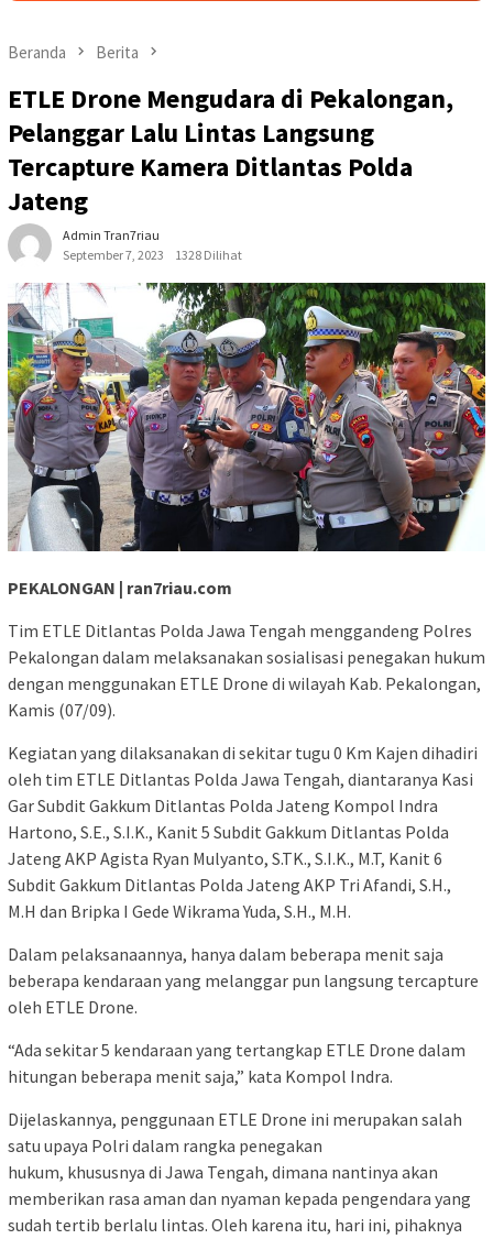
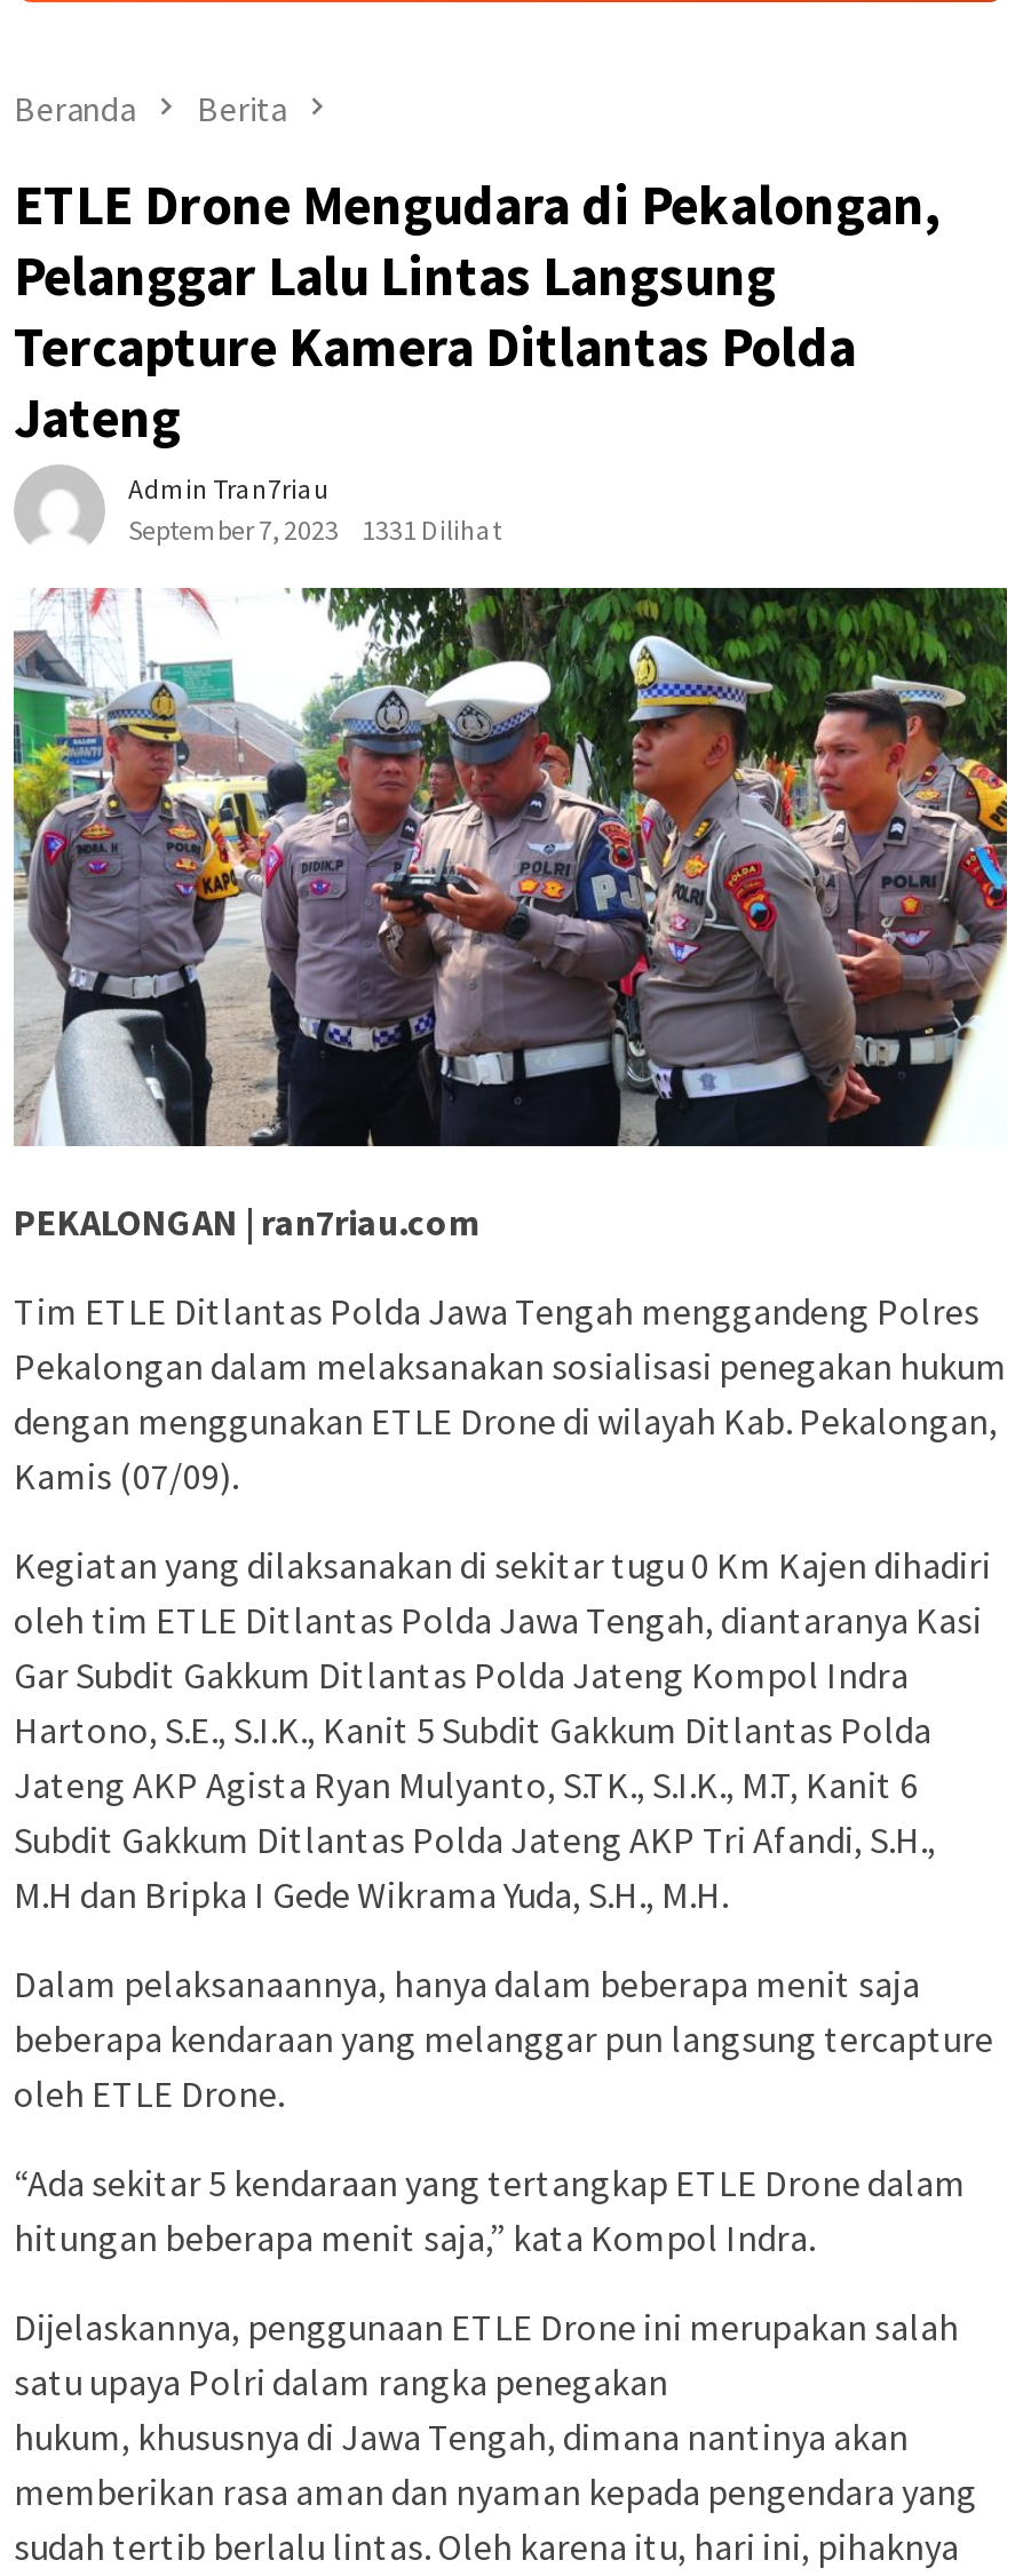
- September 7, 2023 1328 Dilihat
+ September 7, 2023 1331 Dilihat
